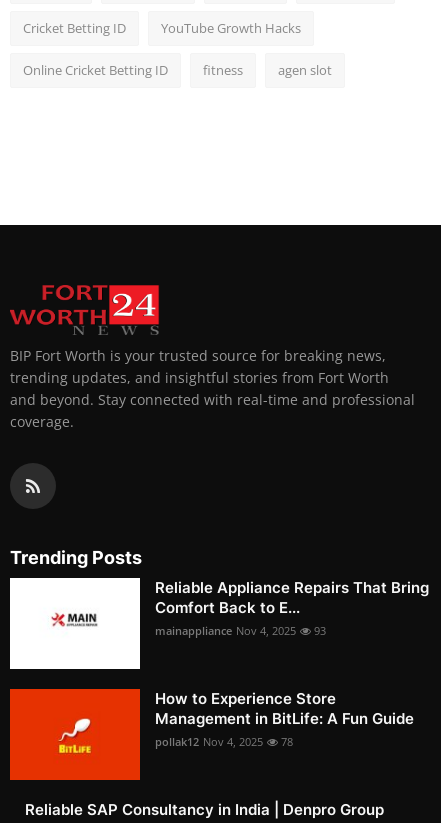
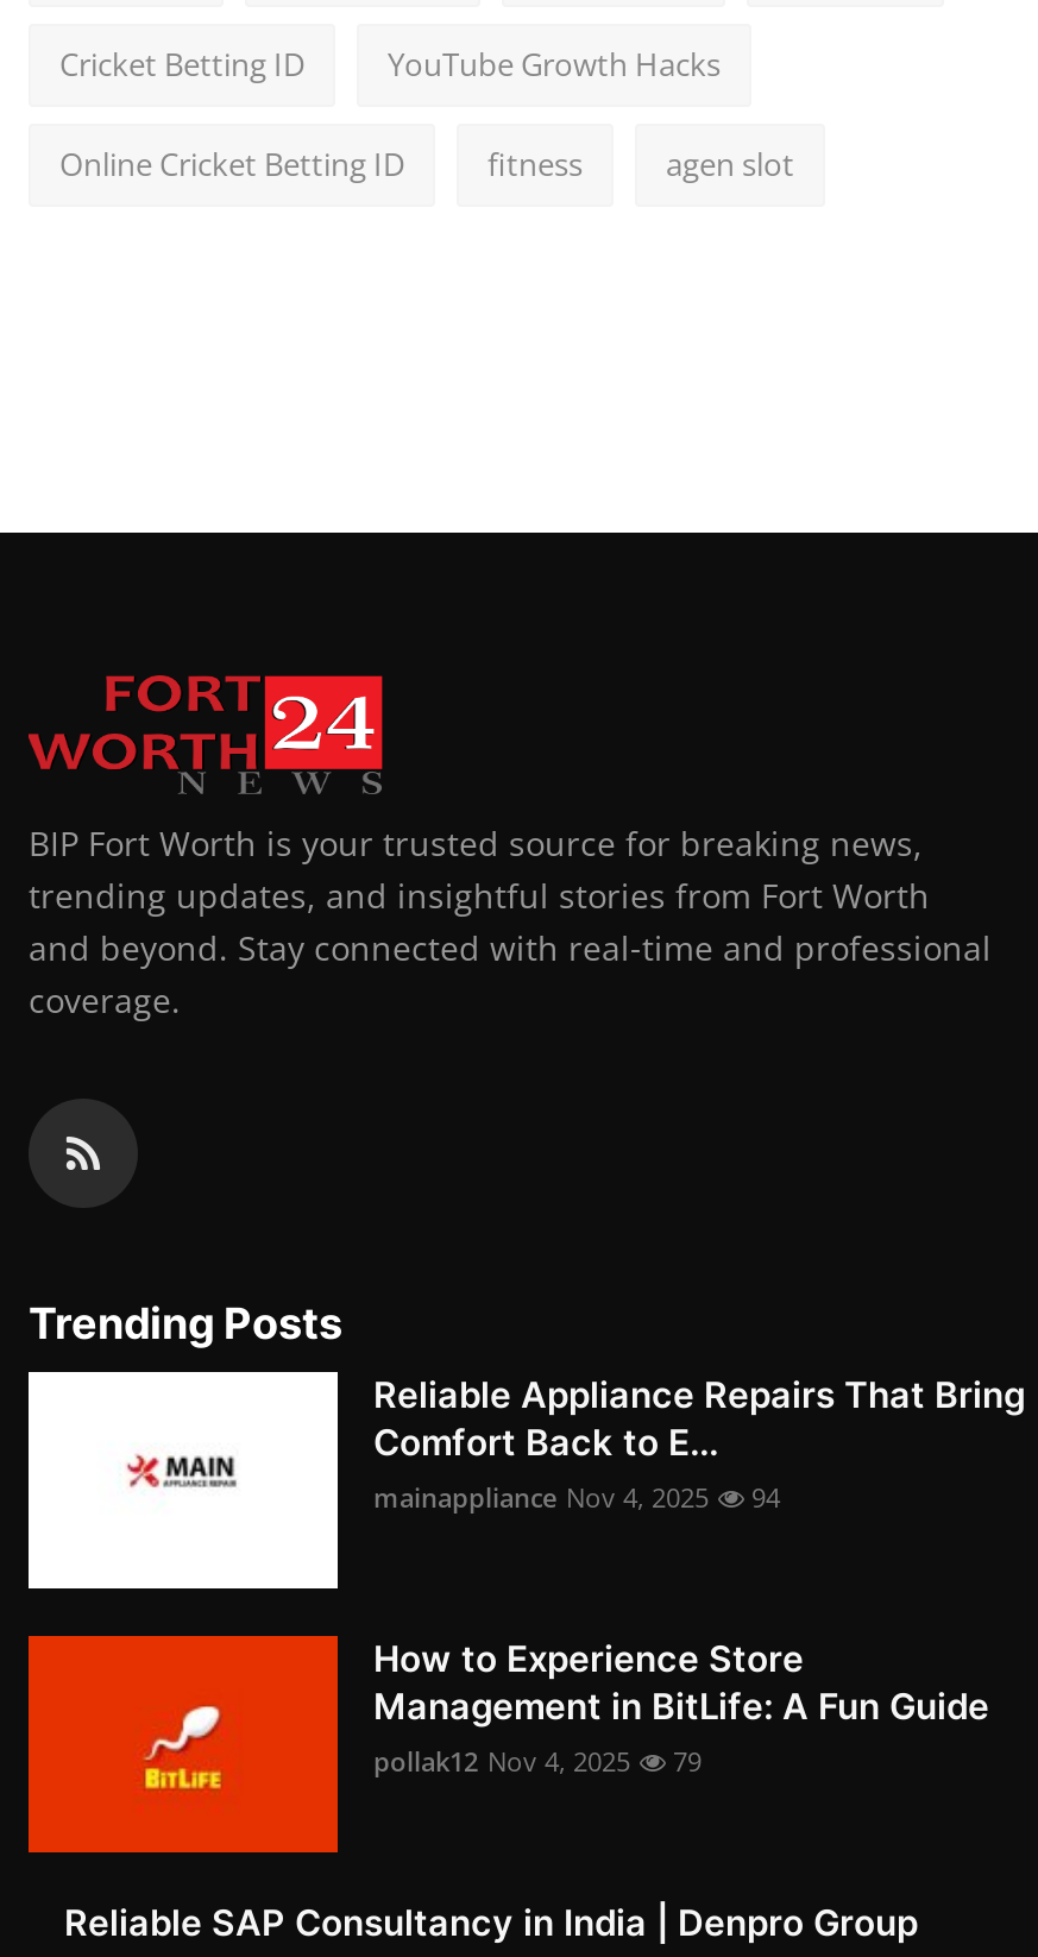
- mainappliance Nov 4, 2025 93
+ mainappliance Nov 4, 2025 94

- pollak12 Nov 4, 2025 78
+ pollak12 Nov 4, 2025 79
